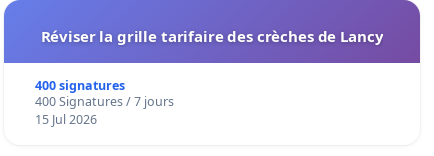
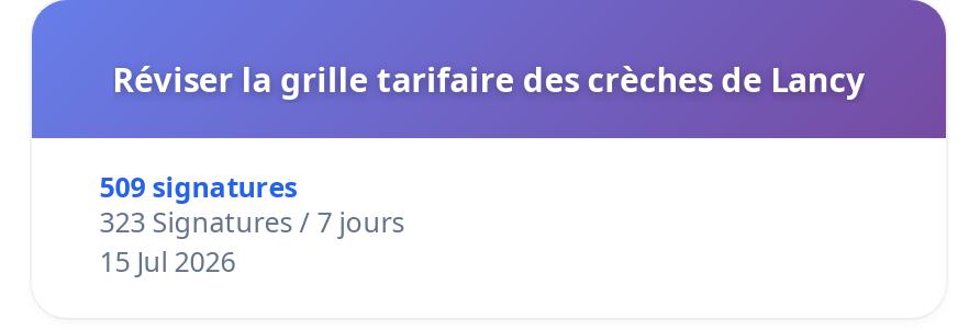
- 400 signatures
+ 509 signatures

- 400 Signatures / 7 jours
+ 323 Signatures / 7 jours
